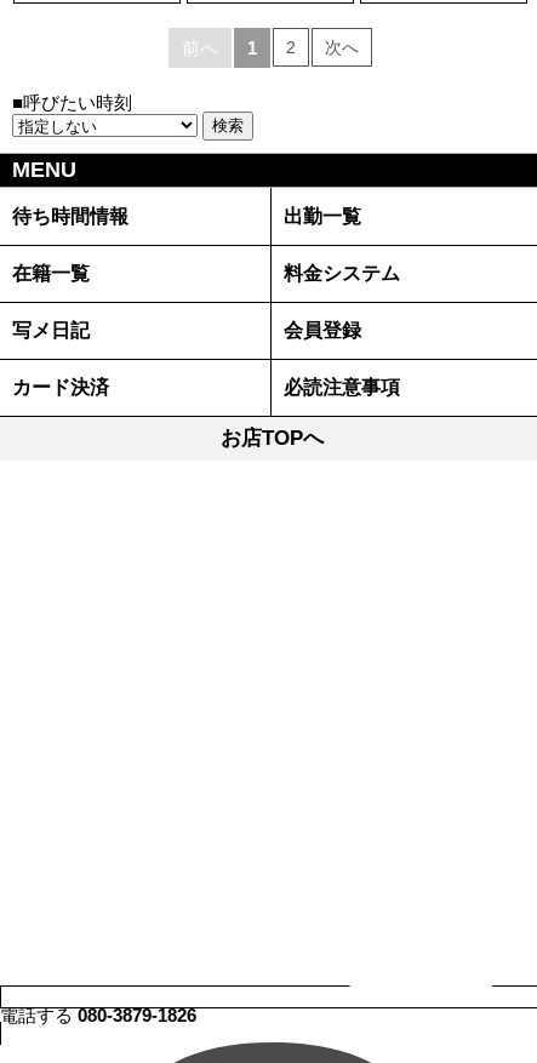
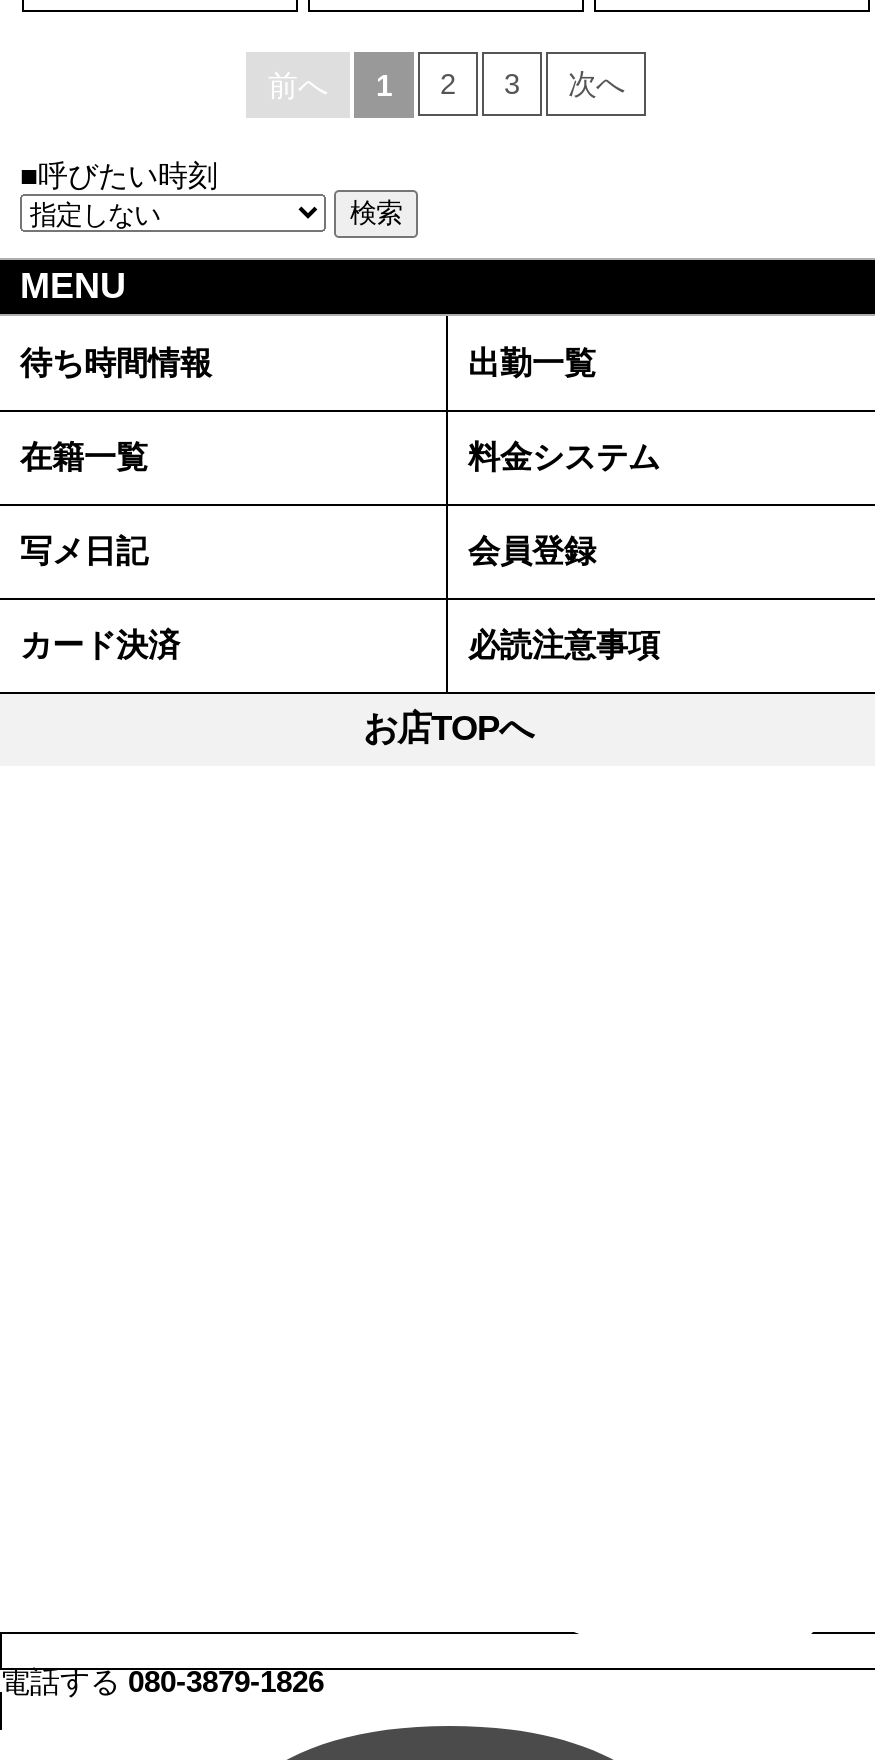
+ 3
